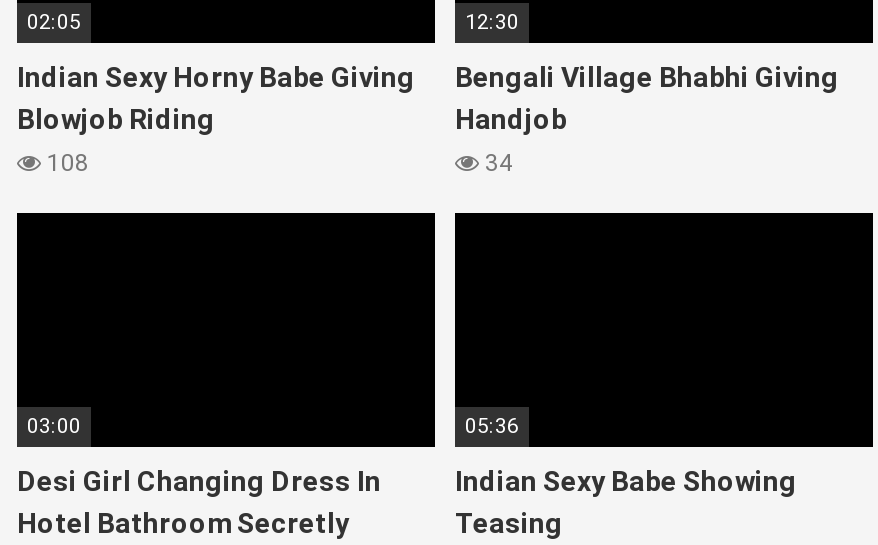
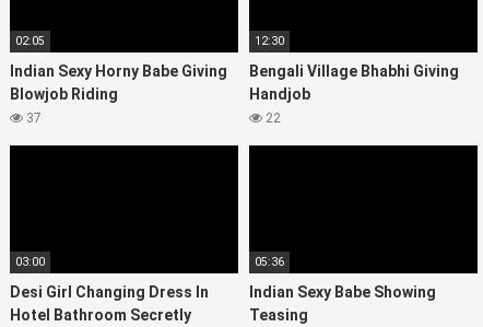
- 108
+ 37

- 34
+ 22
